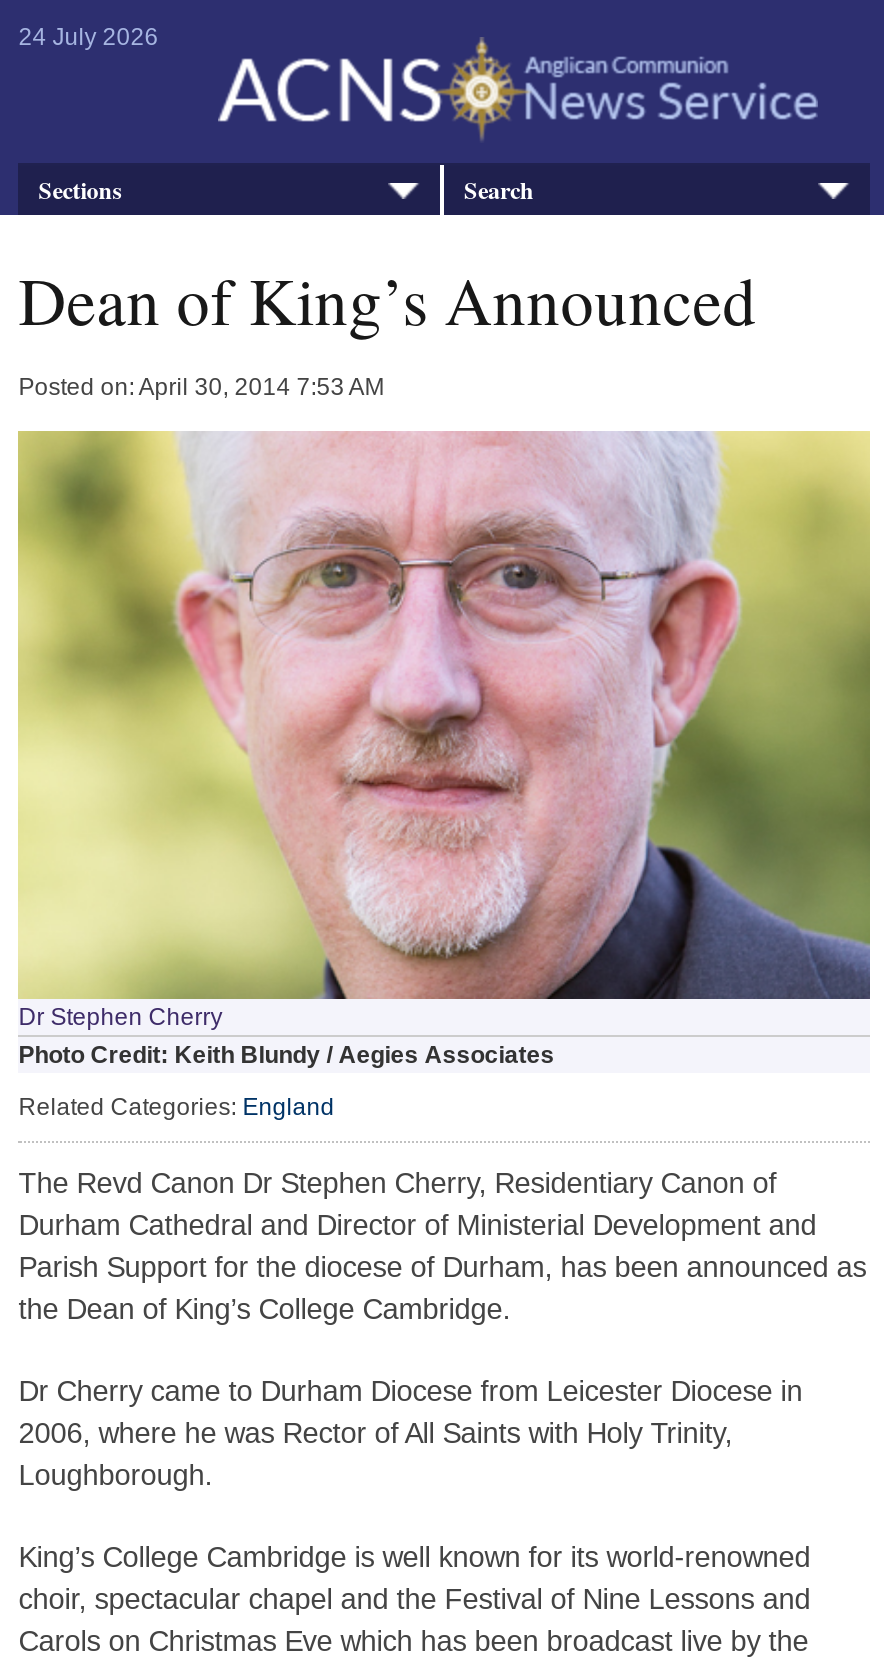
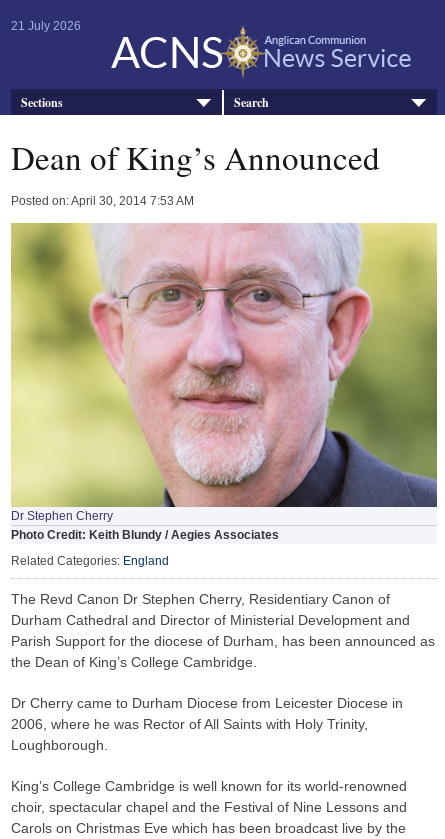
- 24 July 2026
+ 21 July 2026
